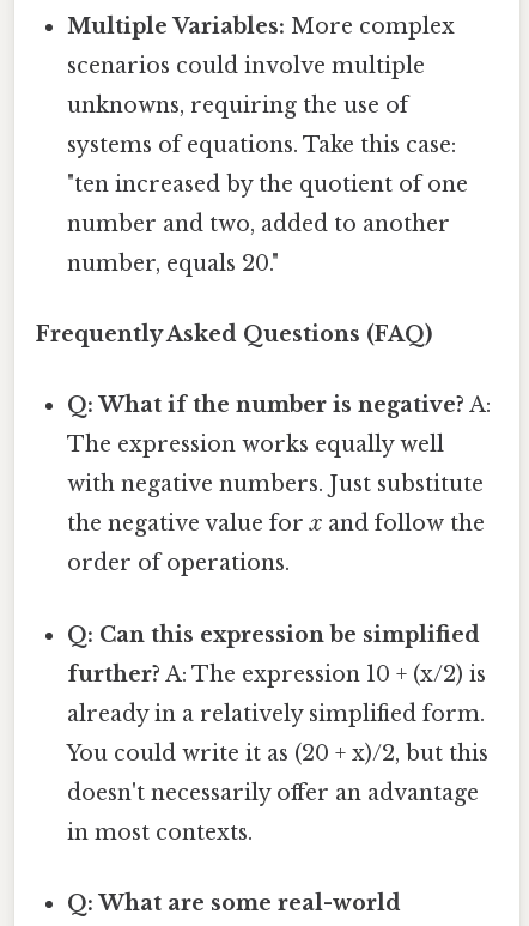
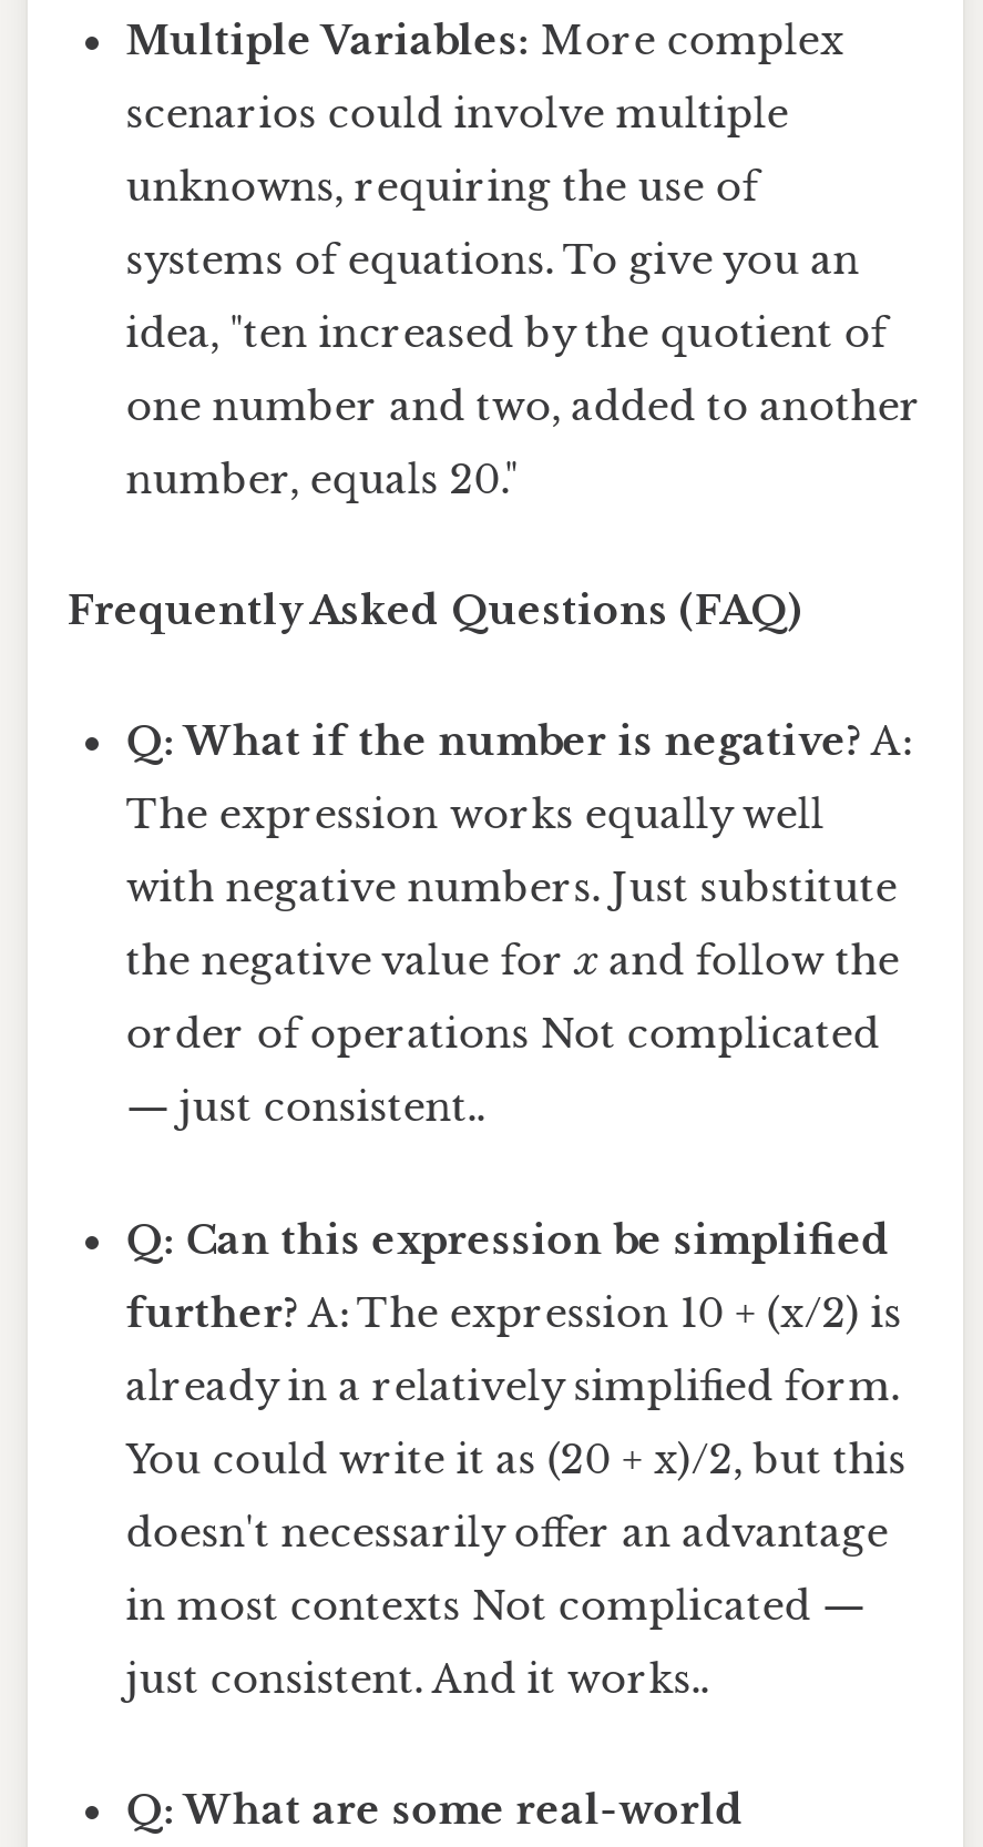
- systems of equations. Take this case:
+ systems of equations. To give you an

- "ten increased by the quotient of one
+ idea, "ten increased by the quotient of

- number and two, added to another
+ one number and two, added to another

- order of operations.
+ order of operations Not complicated
+ — just consistent..

- in most contexts.
+ in most contexts Not complicated —
+ just consistent. And it works..
